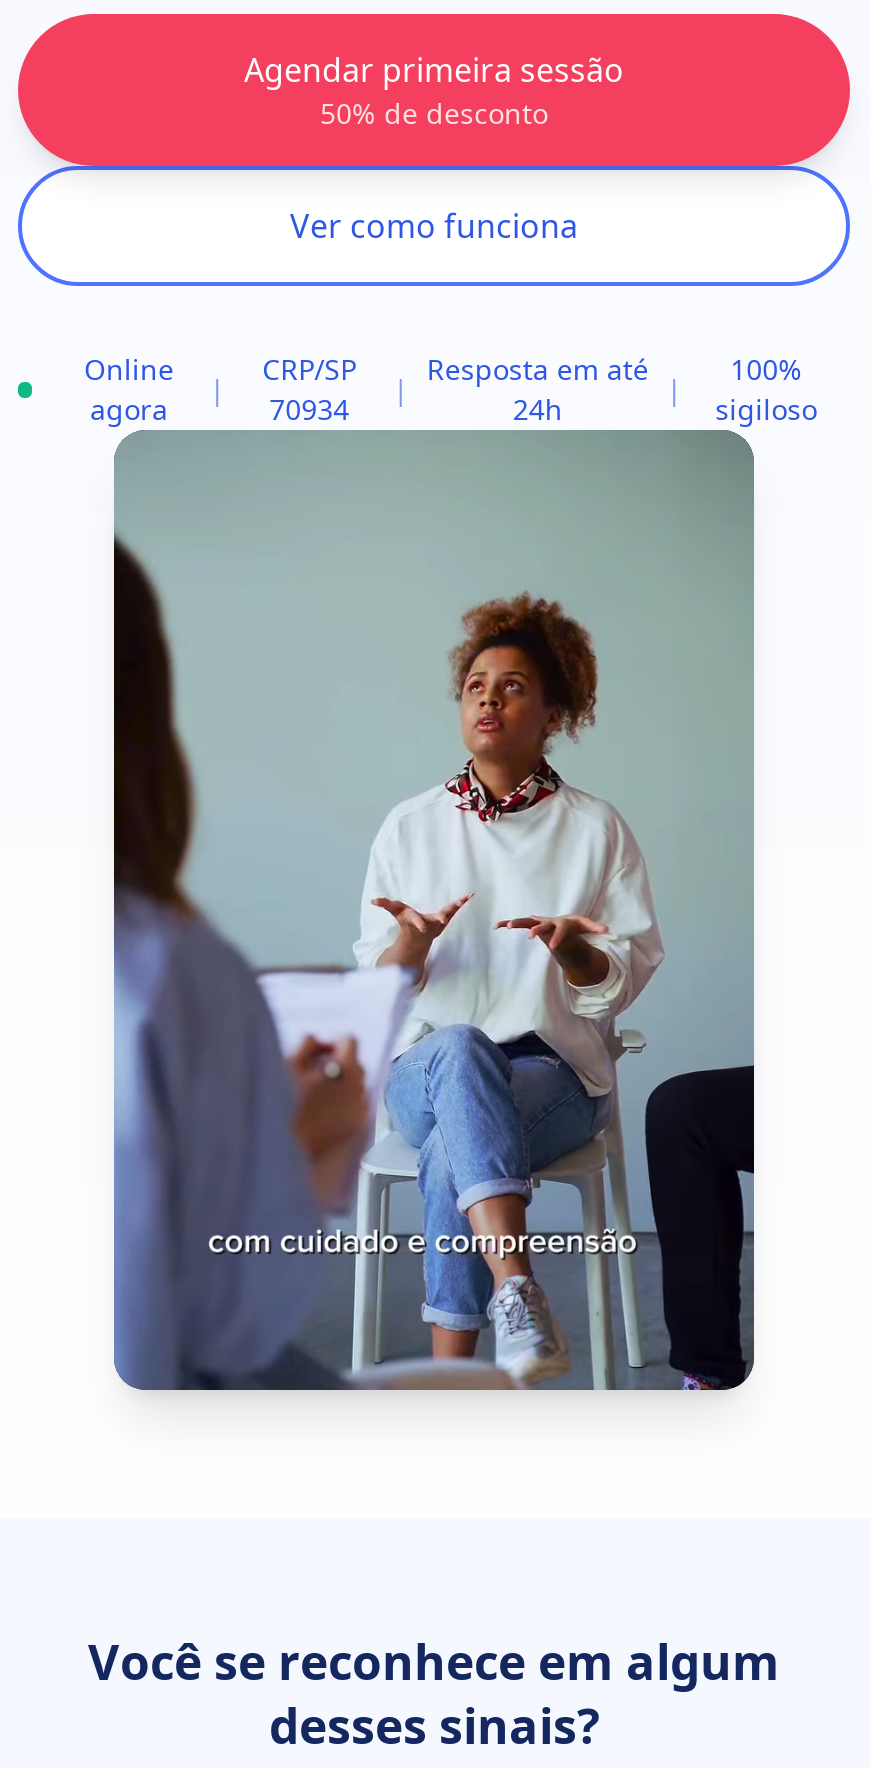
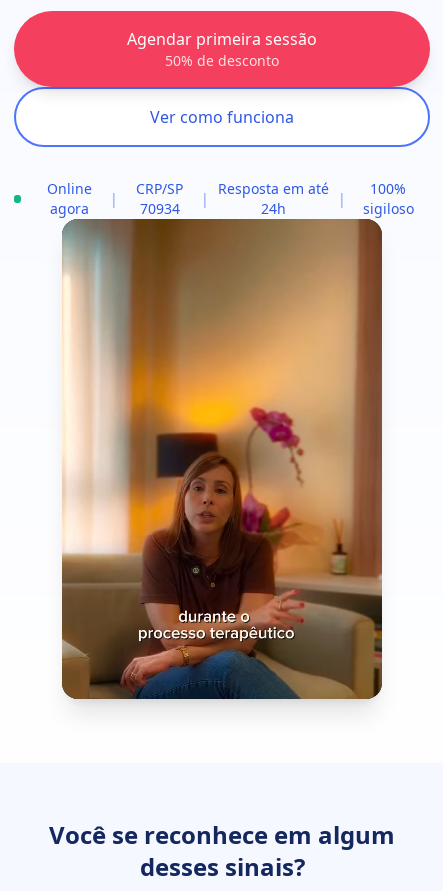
- [image]
+ [image]
